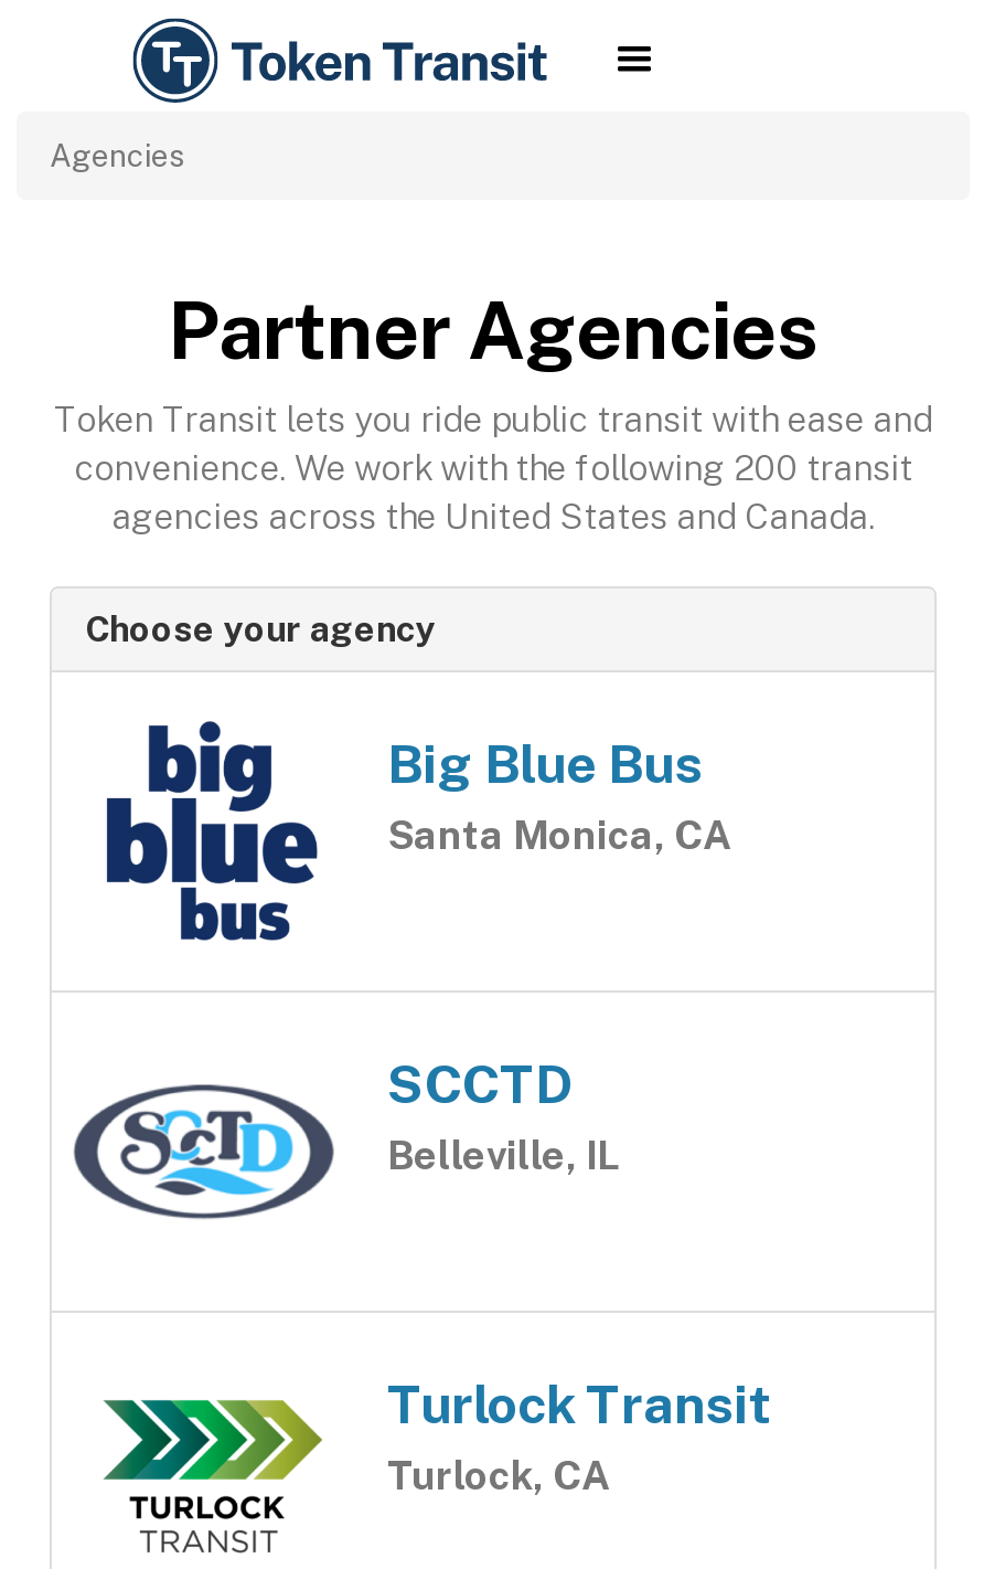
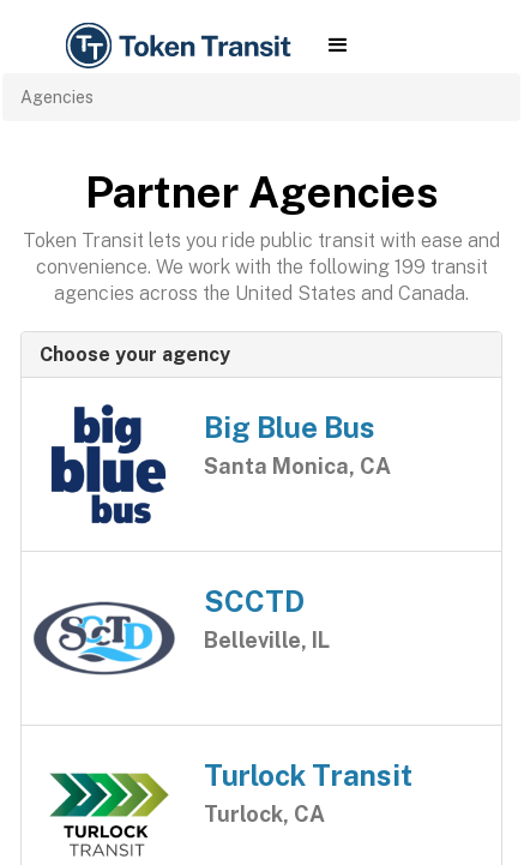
- convenience. We work with the following 200 transit
+ convenience. We work with the following 199 transit
